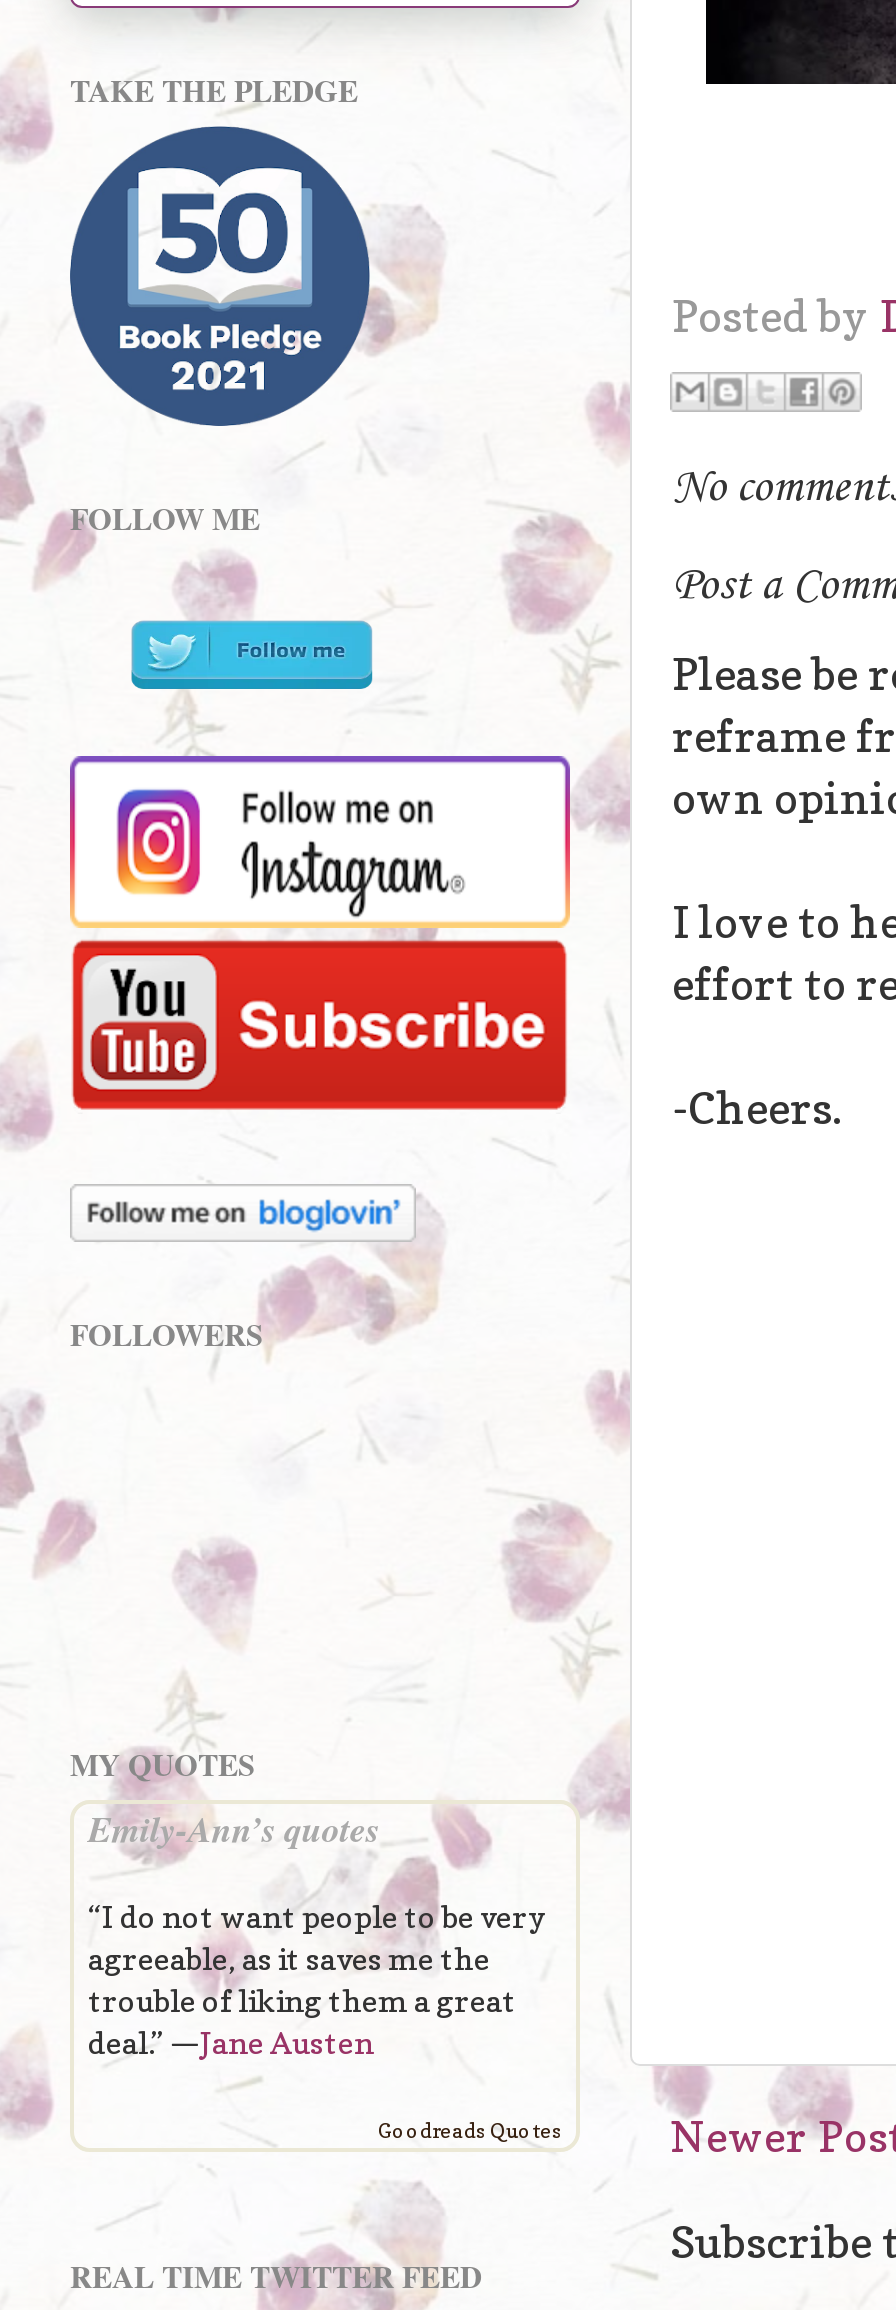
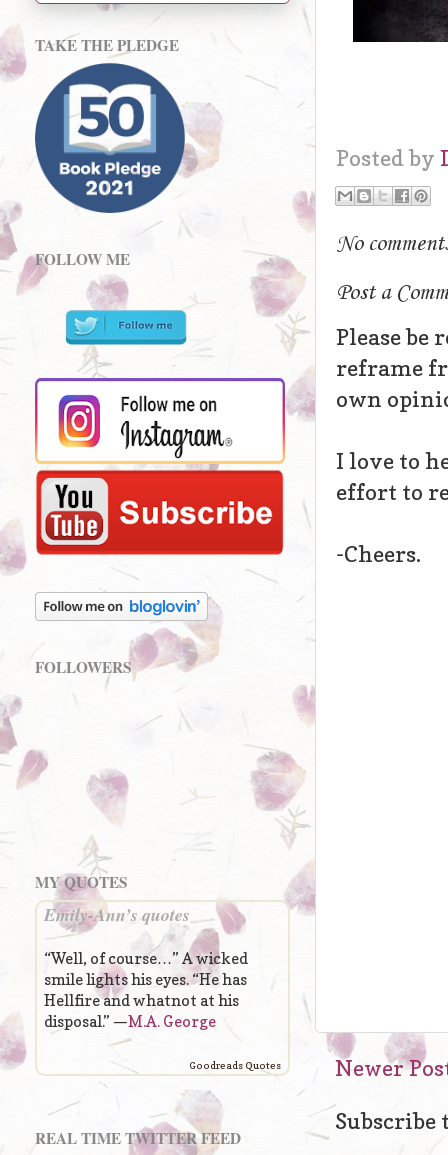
- “I do not want people to be very
- agreeable, as it saves me the
- trouble of liking them a great
- deal.” —Jane Austen
+ “Well, of course…” A wicked
+ smile lights his eyes. “He has
+ Hellfire and whatnot at his
+ disposal.” —M.A. George
